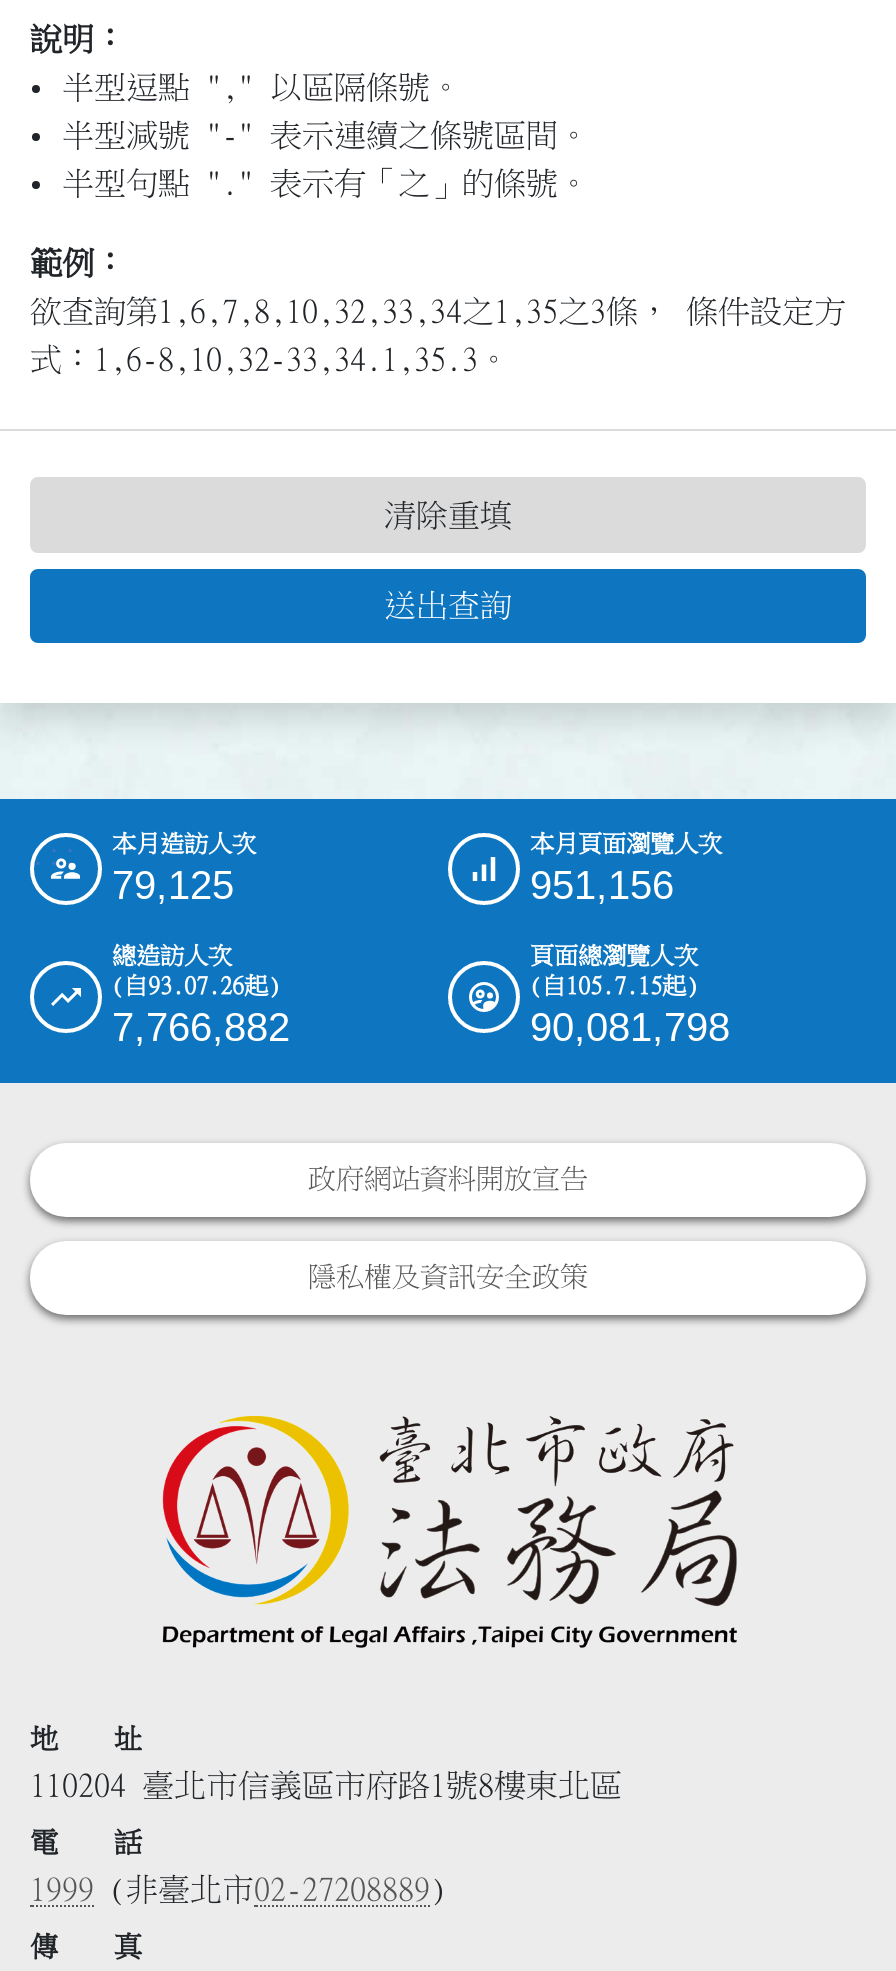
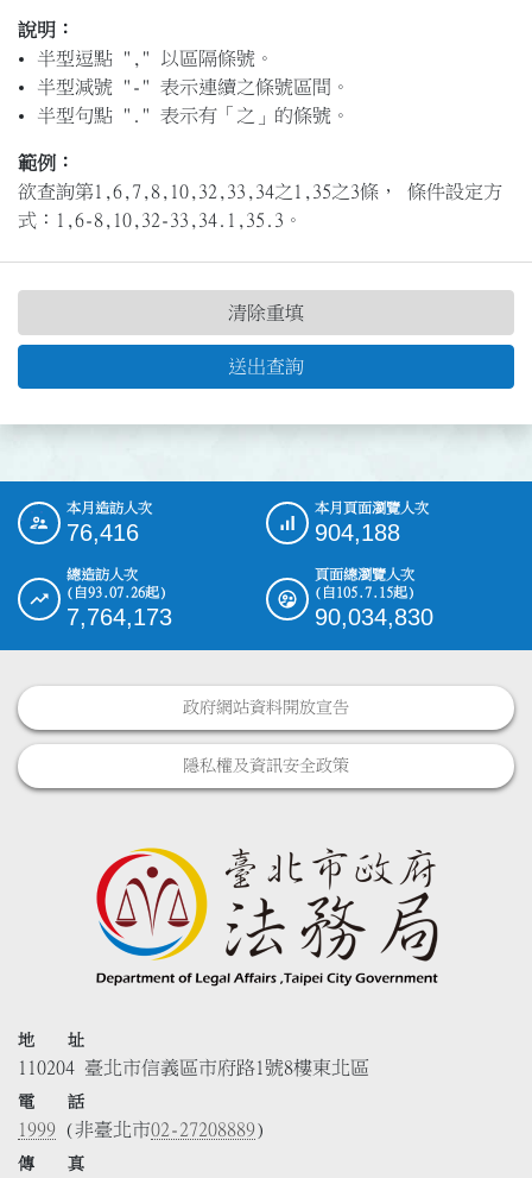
- 79,125
+ 76,416

- 951,156
+ 904,188

- 7,766,882
+ 7,764,173

- 90,081,798
+ 90,034,830
